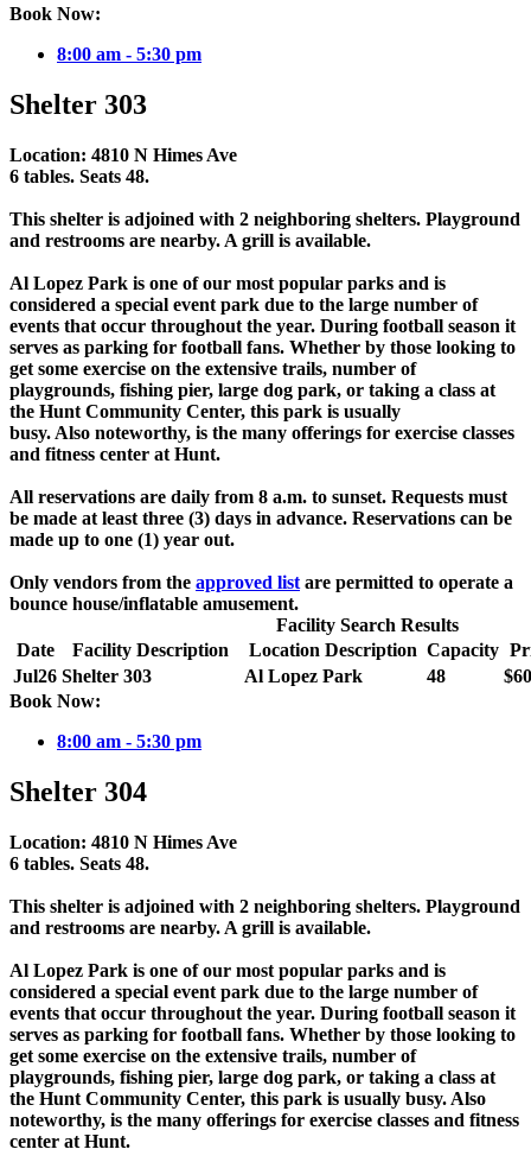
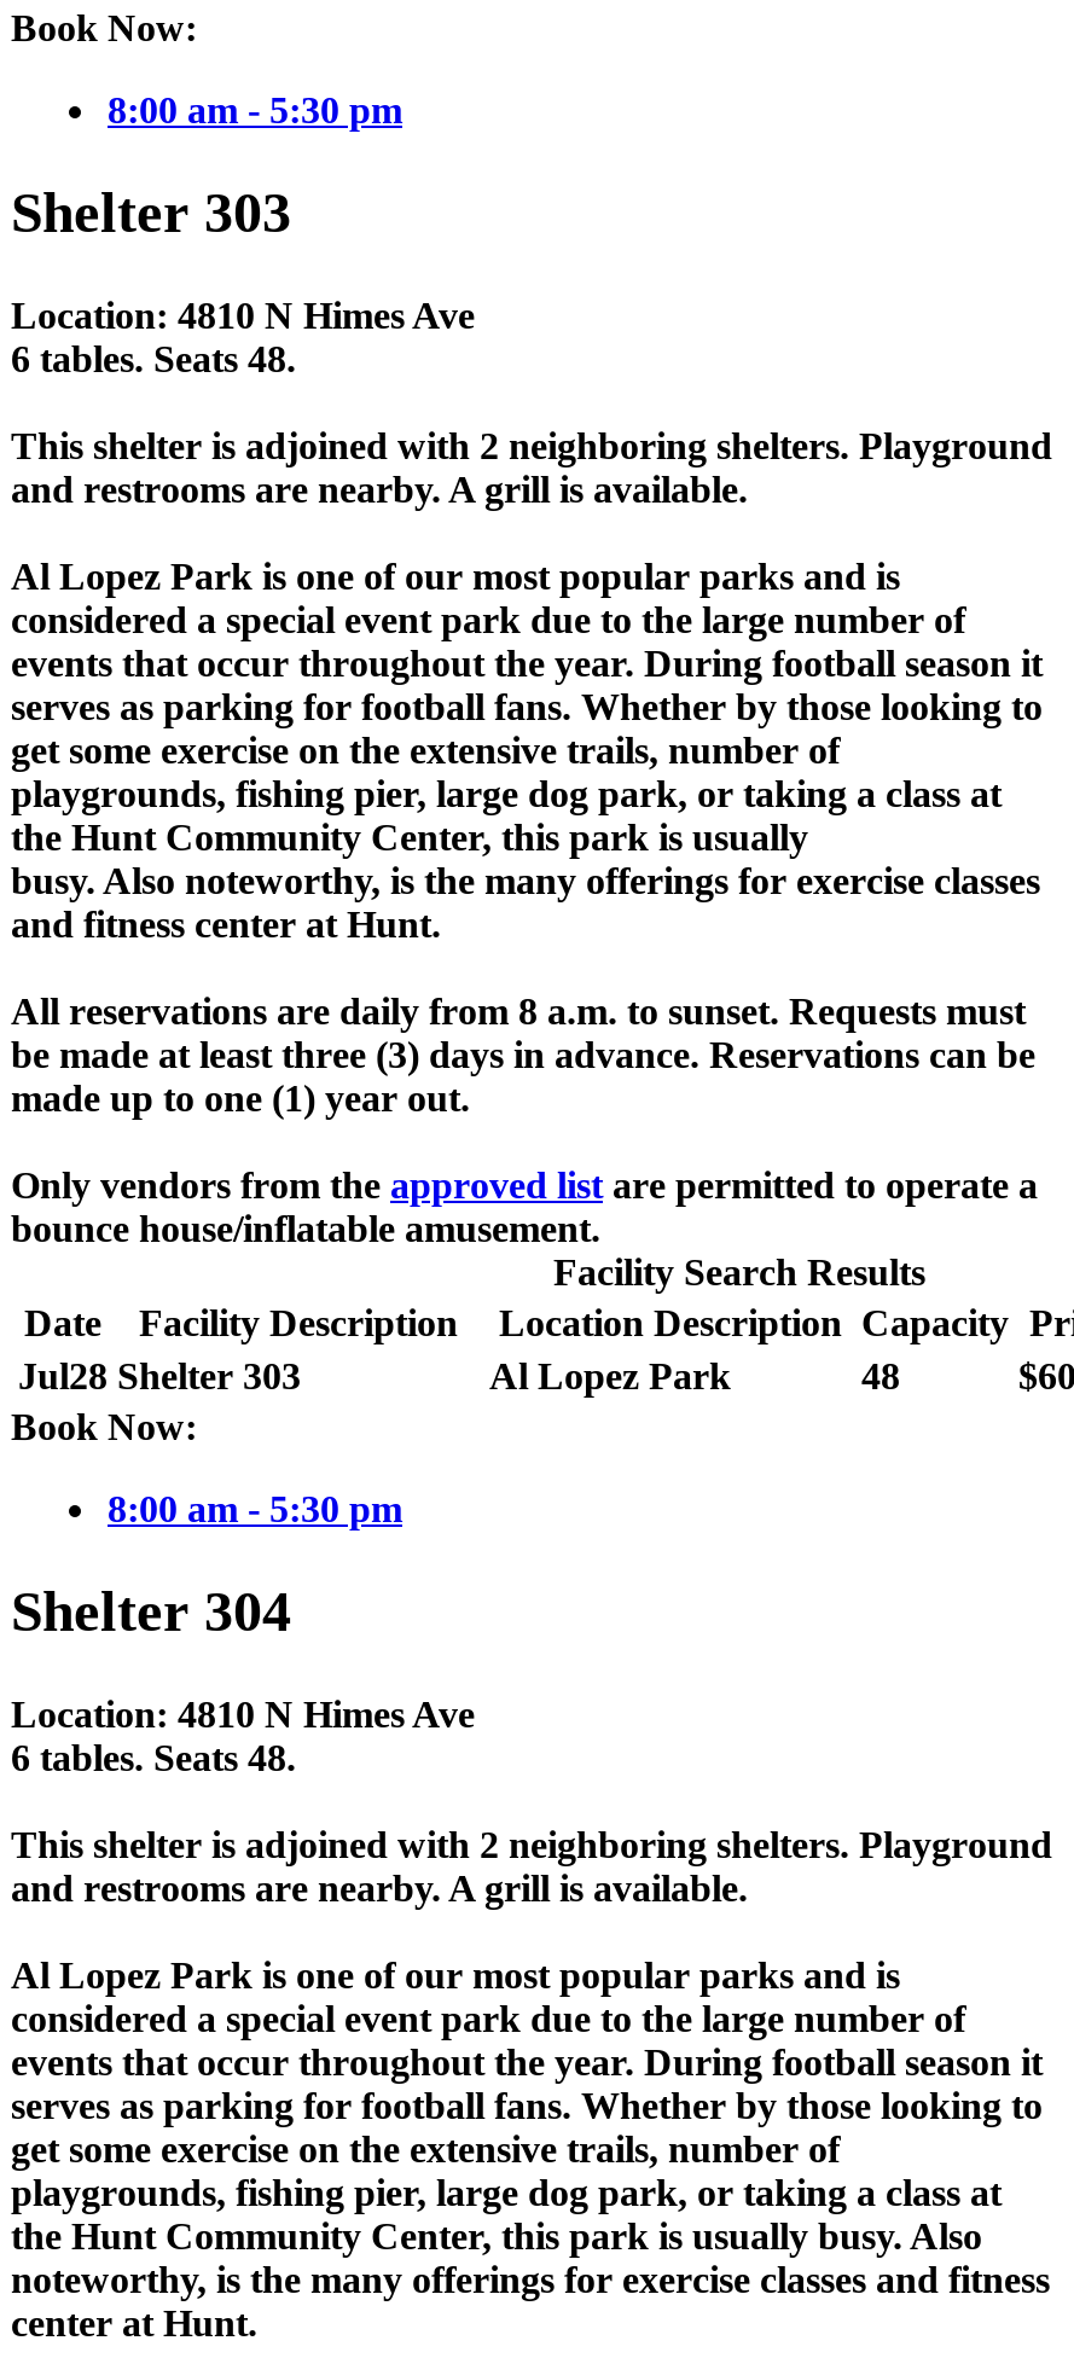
- Jul26 Shelter 303
+ Jul28 Shelter 303
